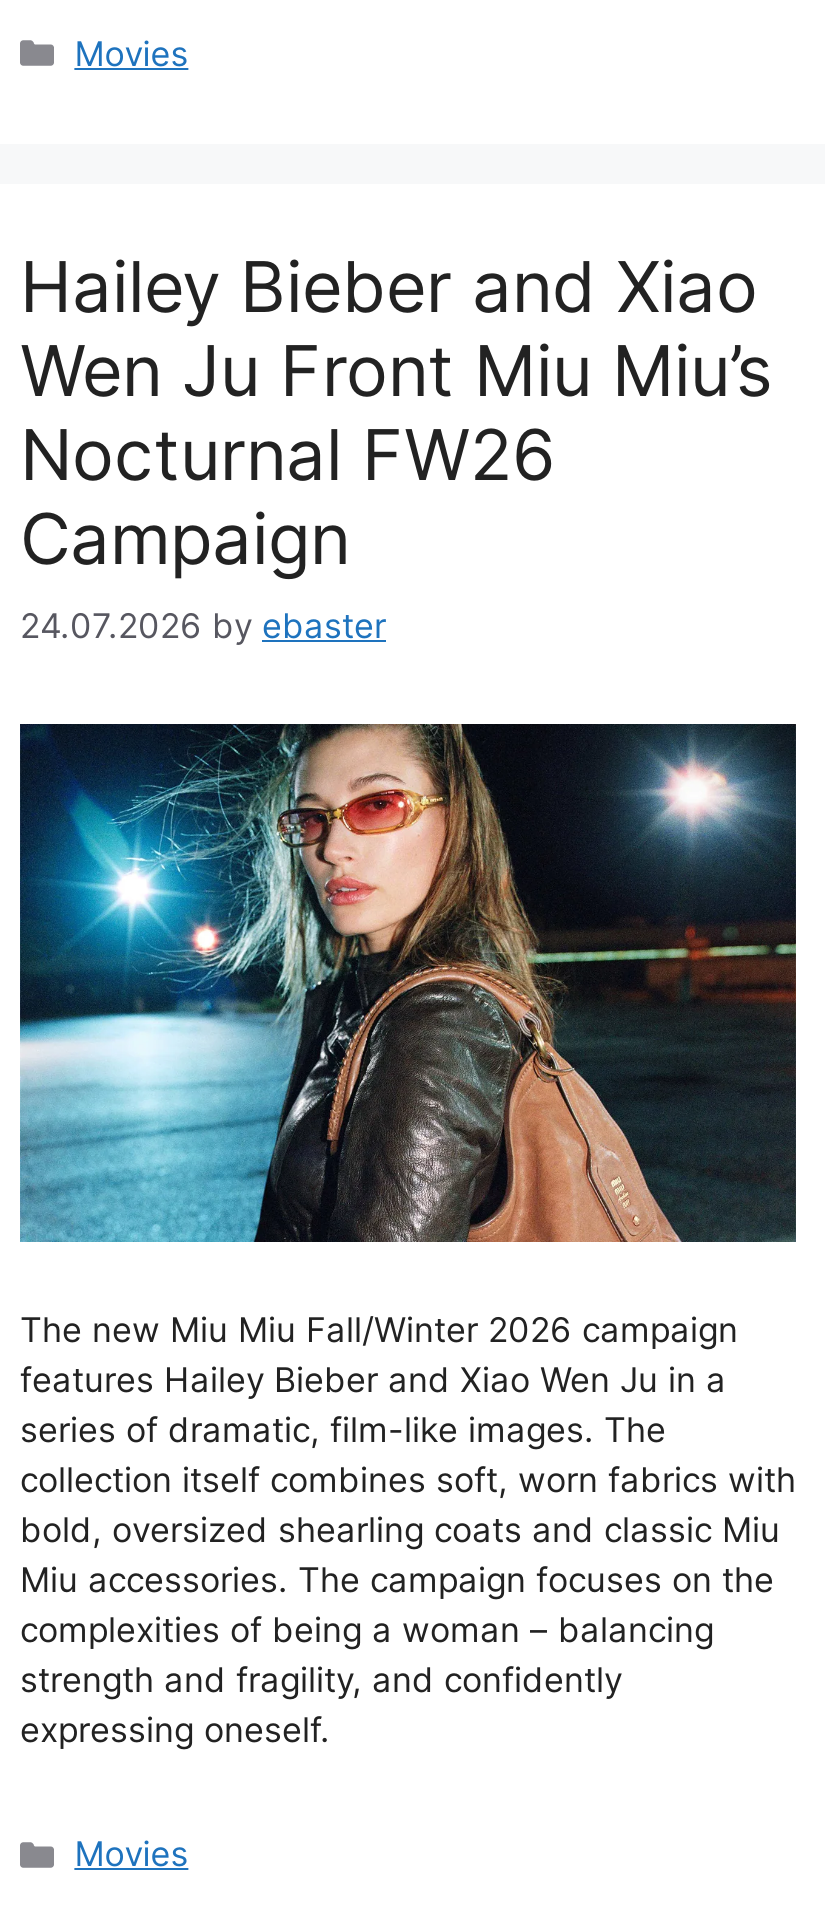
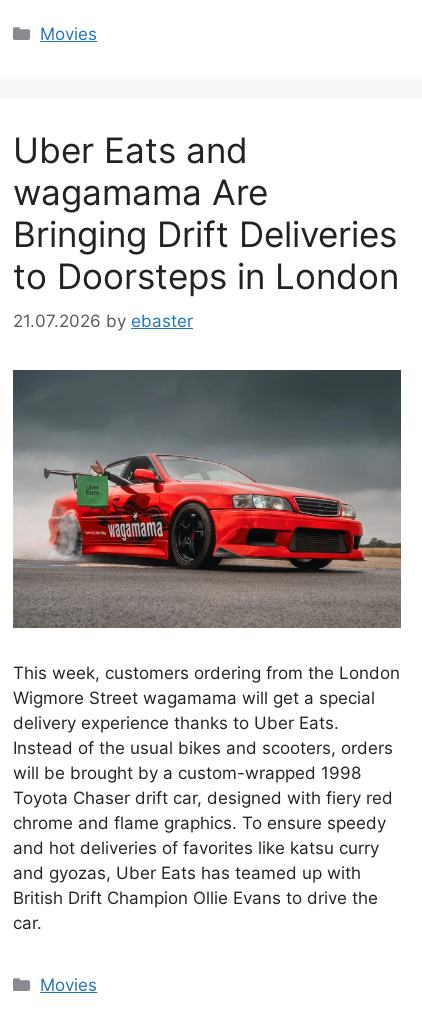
- Hailey Bieber and Xiao
- Wen Ju Front Miu Miu’s
- Nocturnal FW26
- Campaign
- 24.07.2026 by ebaster
+ Uber Eats and
+ wagamama Are
+ Bringing Drift Deliveries
+ to Doorsteps in London
+ 21.07.2026 by ebaster

- [image]
+ [image]

- The new Miu Miu Fall/Winter 2026 campaign
- features Hailey Bieber and Xiao Wen Ju in a
- series of dramatic, film-like images. The
- collection itself combines soft, worn fabrics with
- bold, oversized shearling coats and classic Miu
- Miu accessories. The campaign focuses on the
- complexities of being a woman – balancing
- strength and fragility, and confidently
- expressing oneself.
+ This week, customers ordering from the London
+ Wigmore Street wagamama will get a special
+ delivery experience thanks to Uber Eats.
+ Instead of the usual bikes and scooters, orders
+ will be brought by a custom-wrapped 1998
+ Toyota Chaser drift car, designed with fiery red
+ chrome and flame graphics. To ensure speedy
+ and hot deliveries of favorites like katsu curry
+ and gyozas, Uber Eats has teamed up with
+ British Drift Champion Ollie Evans to drive the
+ car.
